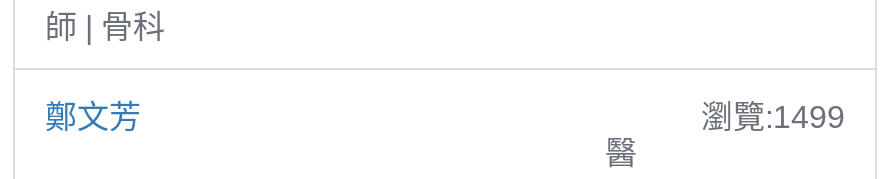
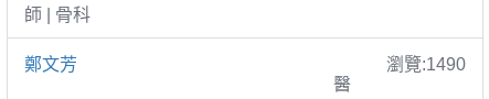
- 瀏覽:1499
+ 瀏覽:1490
